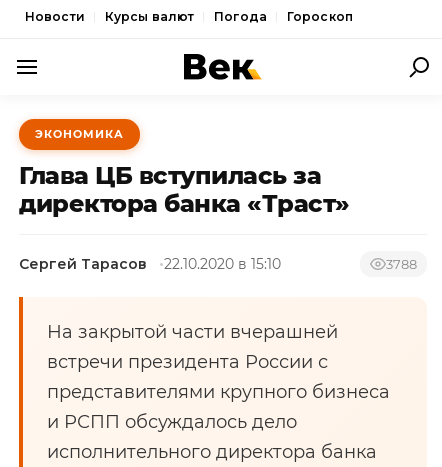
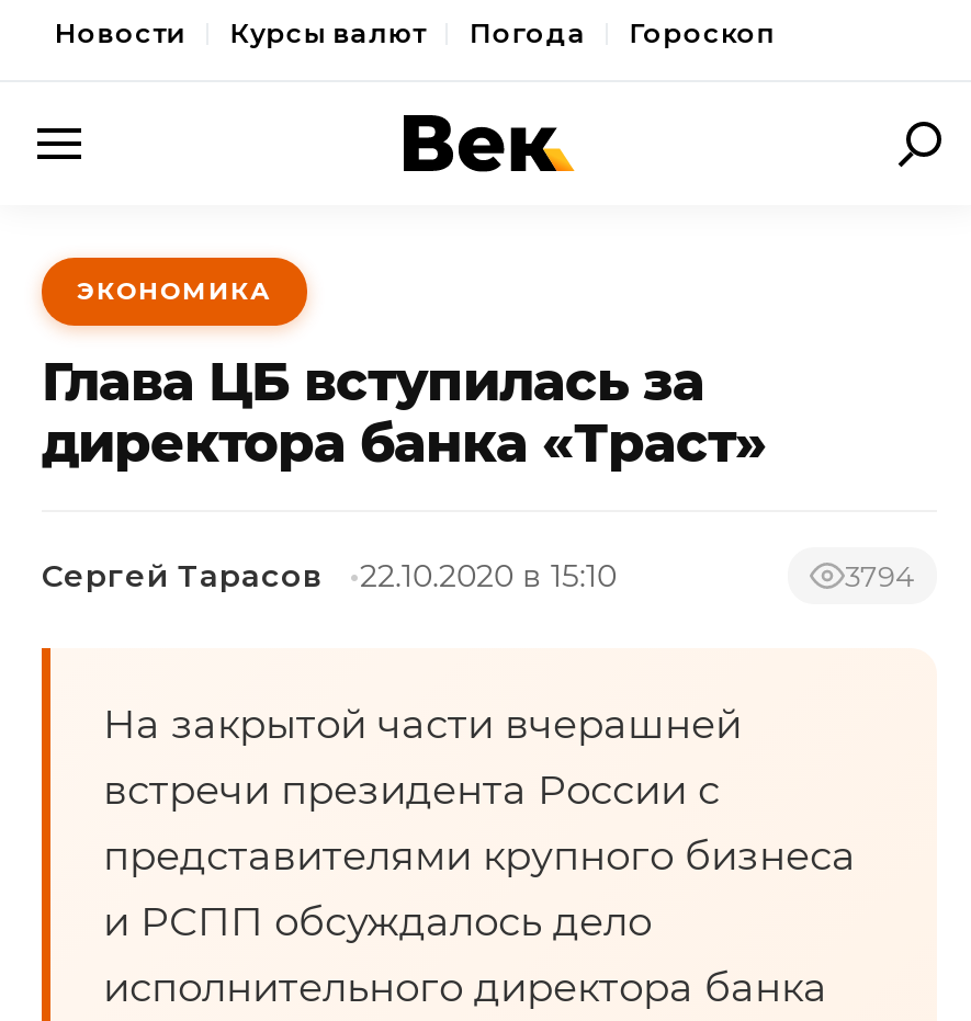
- 3788
+ 3794
